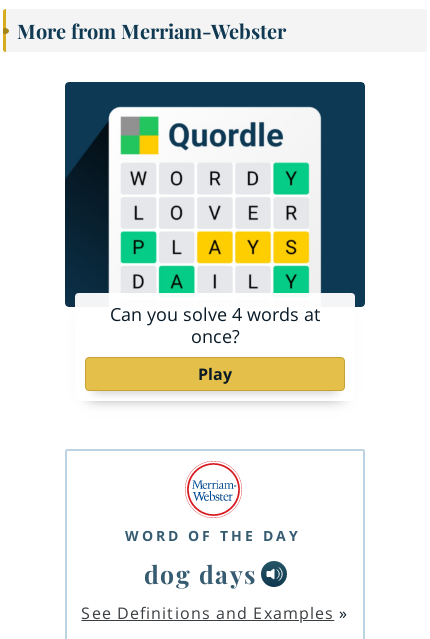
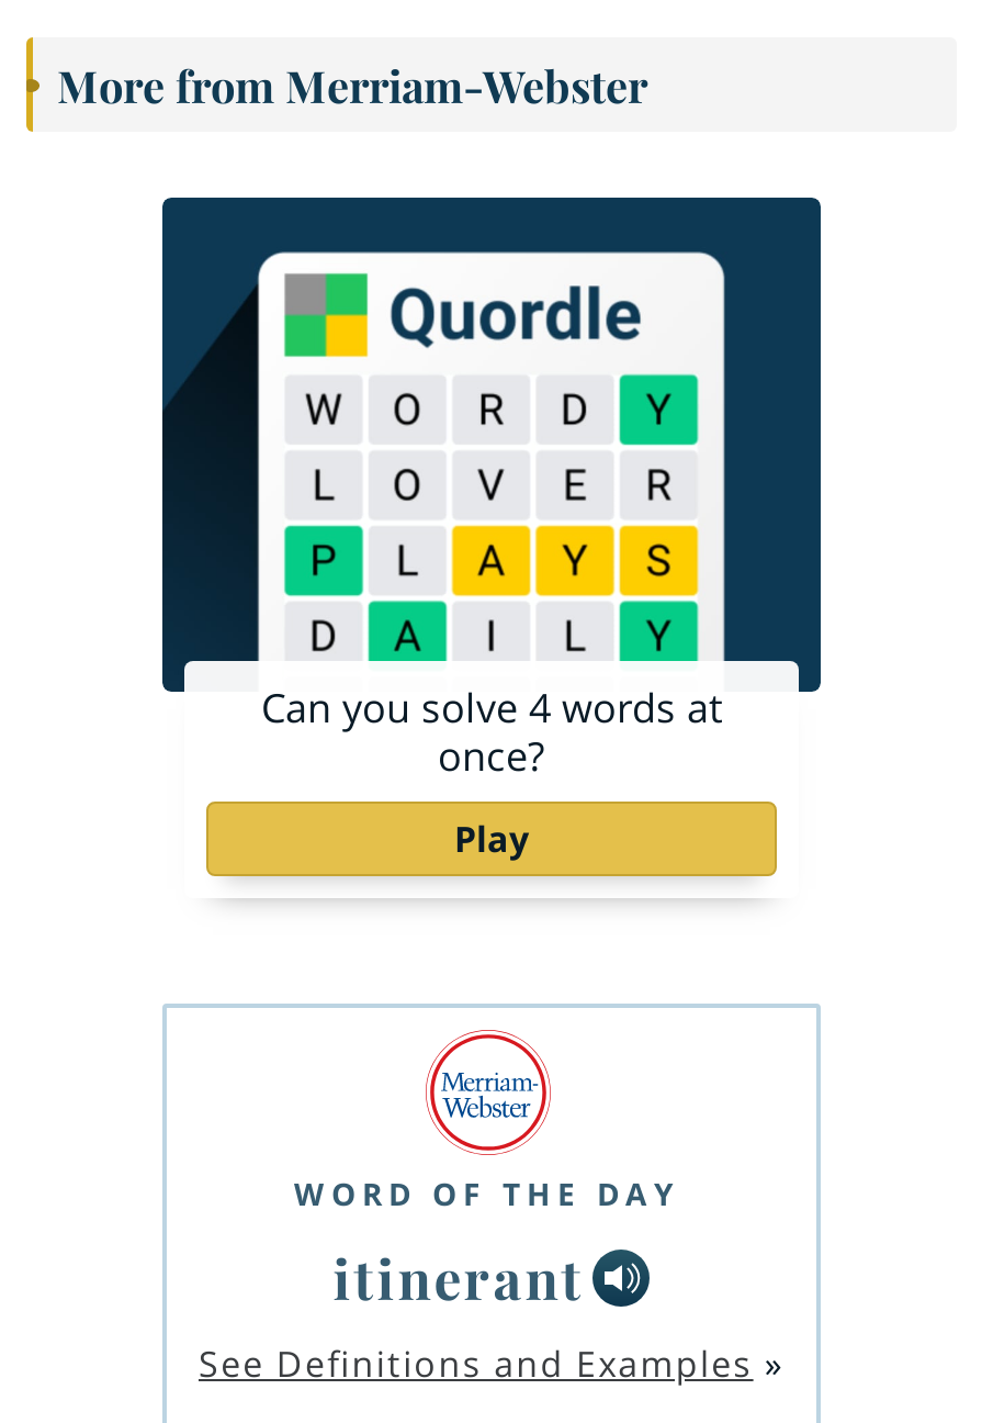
- dog days
+ itinerant
